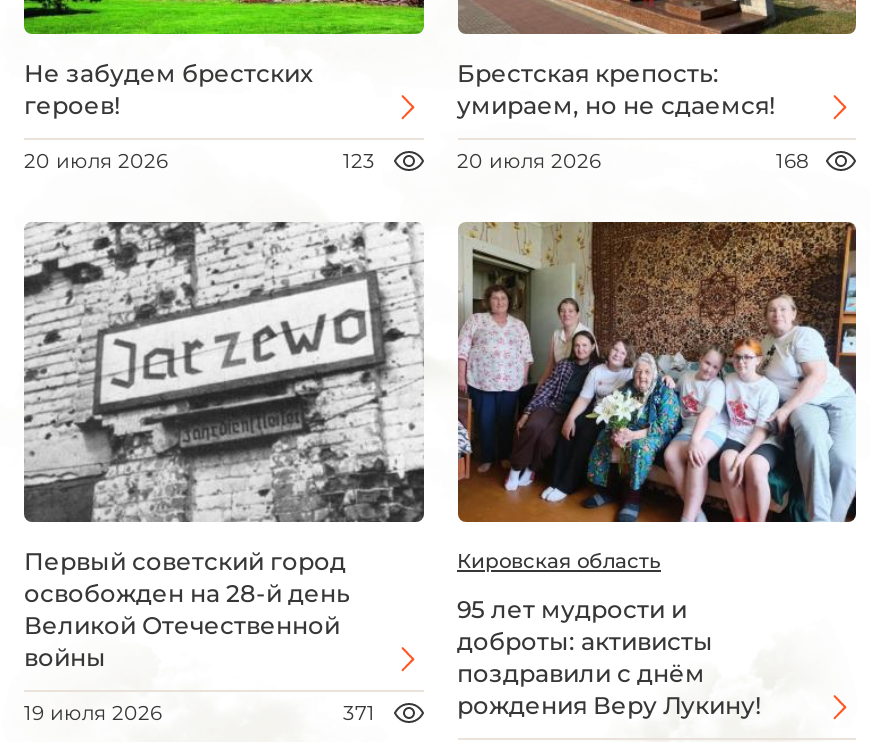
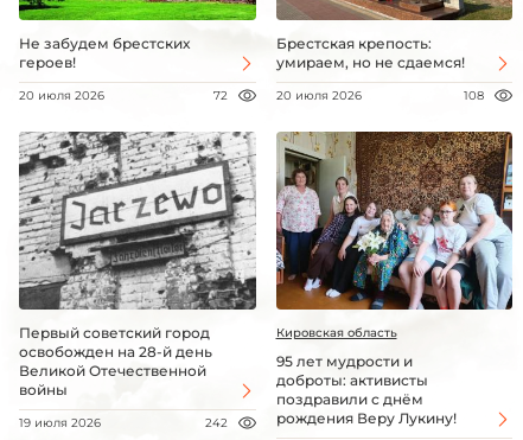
- 123
+ 72

- 168
+ 108

- 371
+ 242
